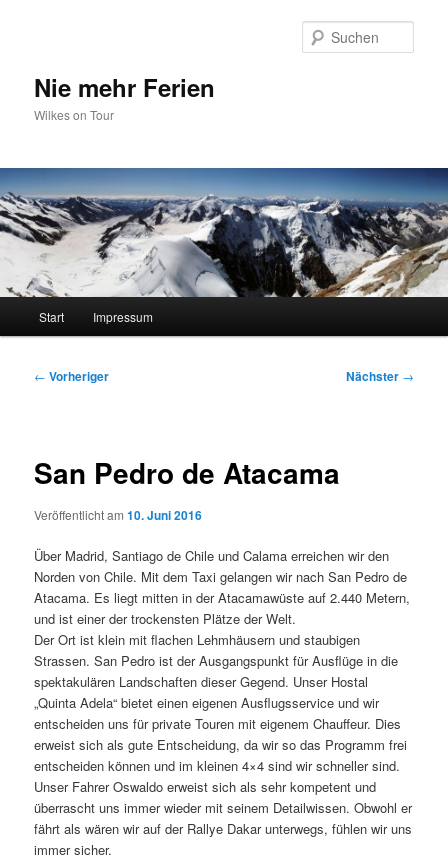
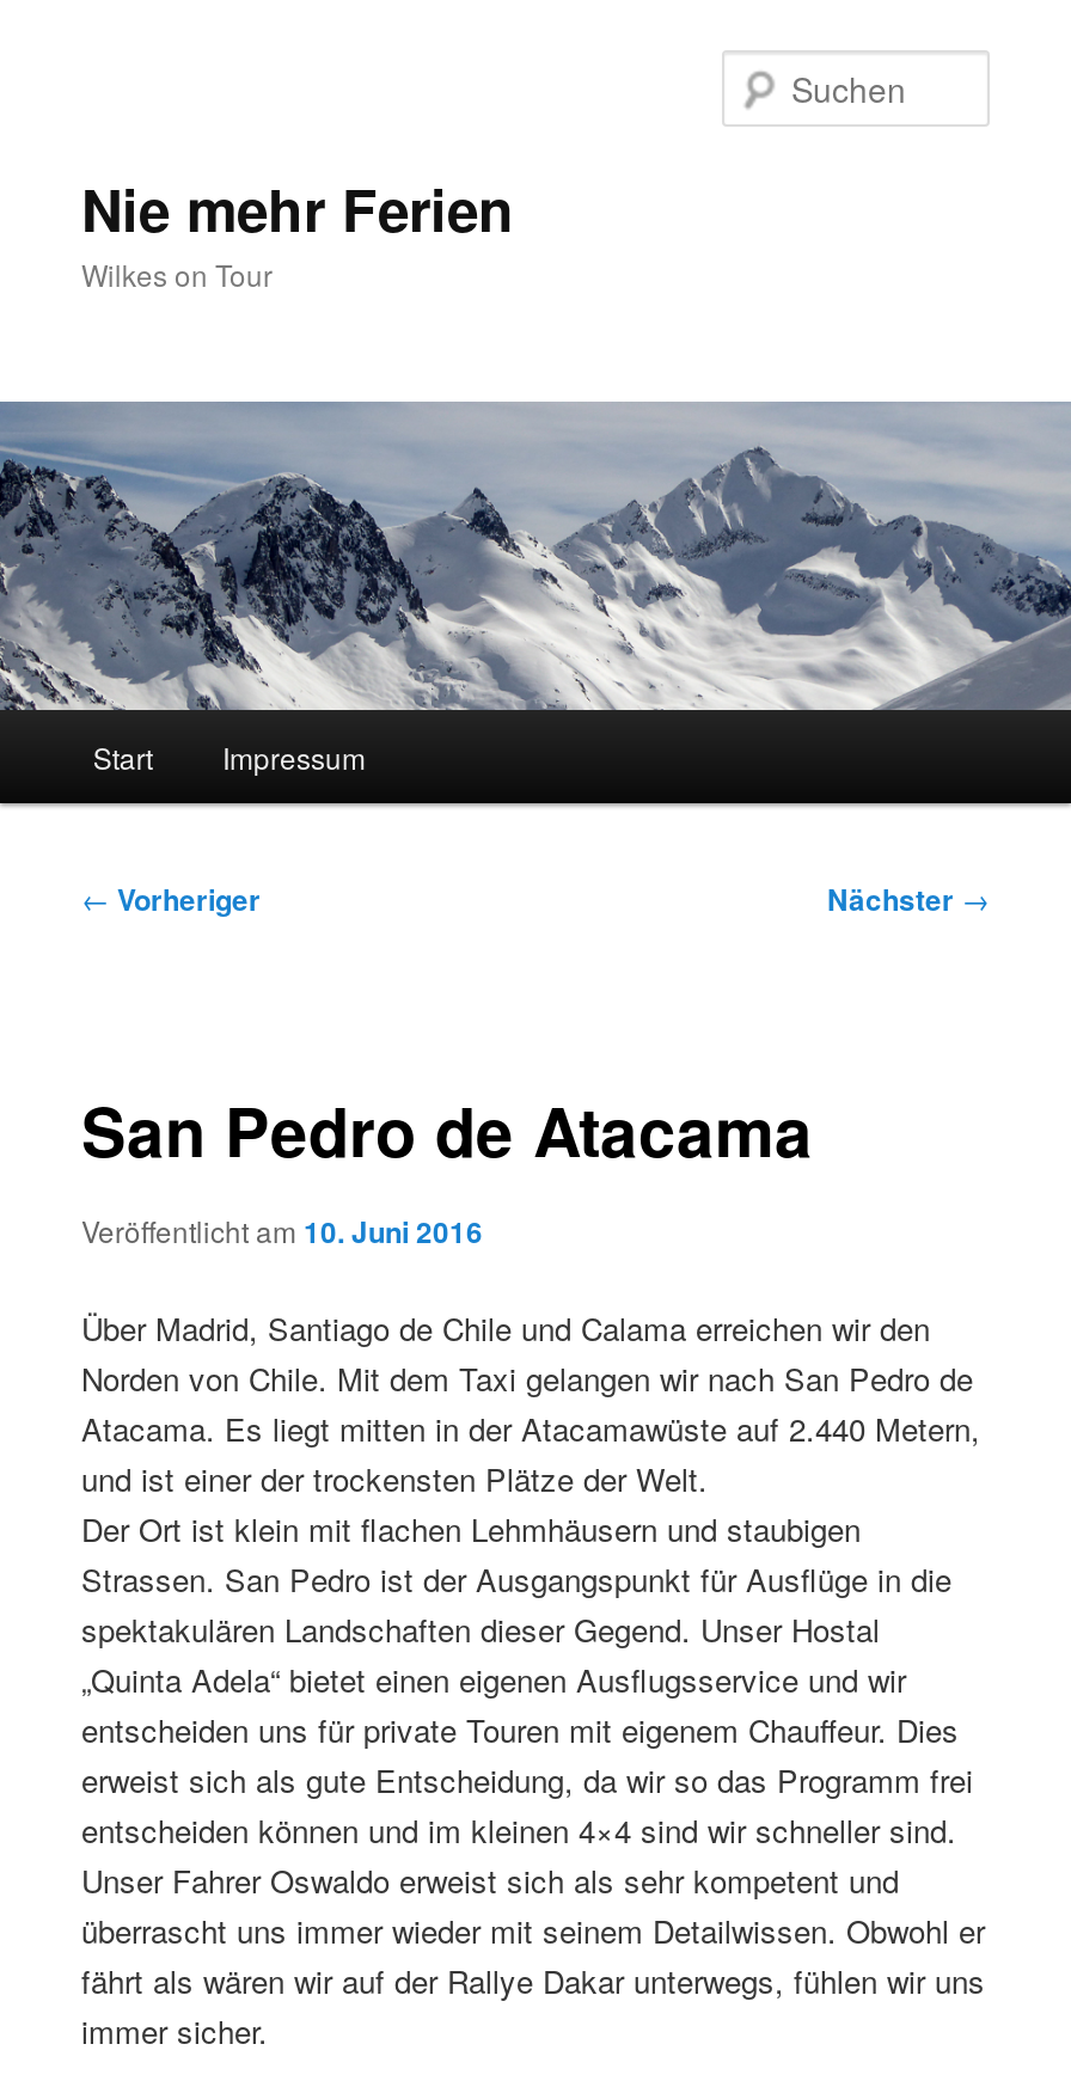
- [image]
+ [image]
